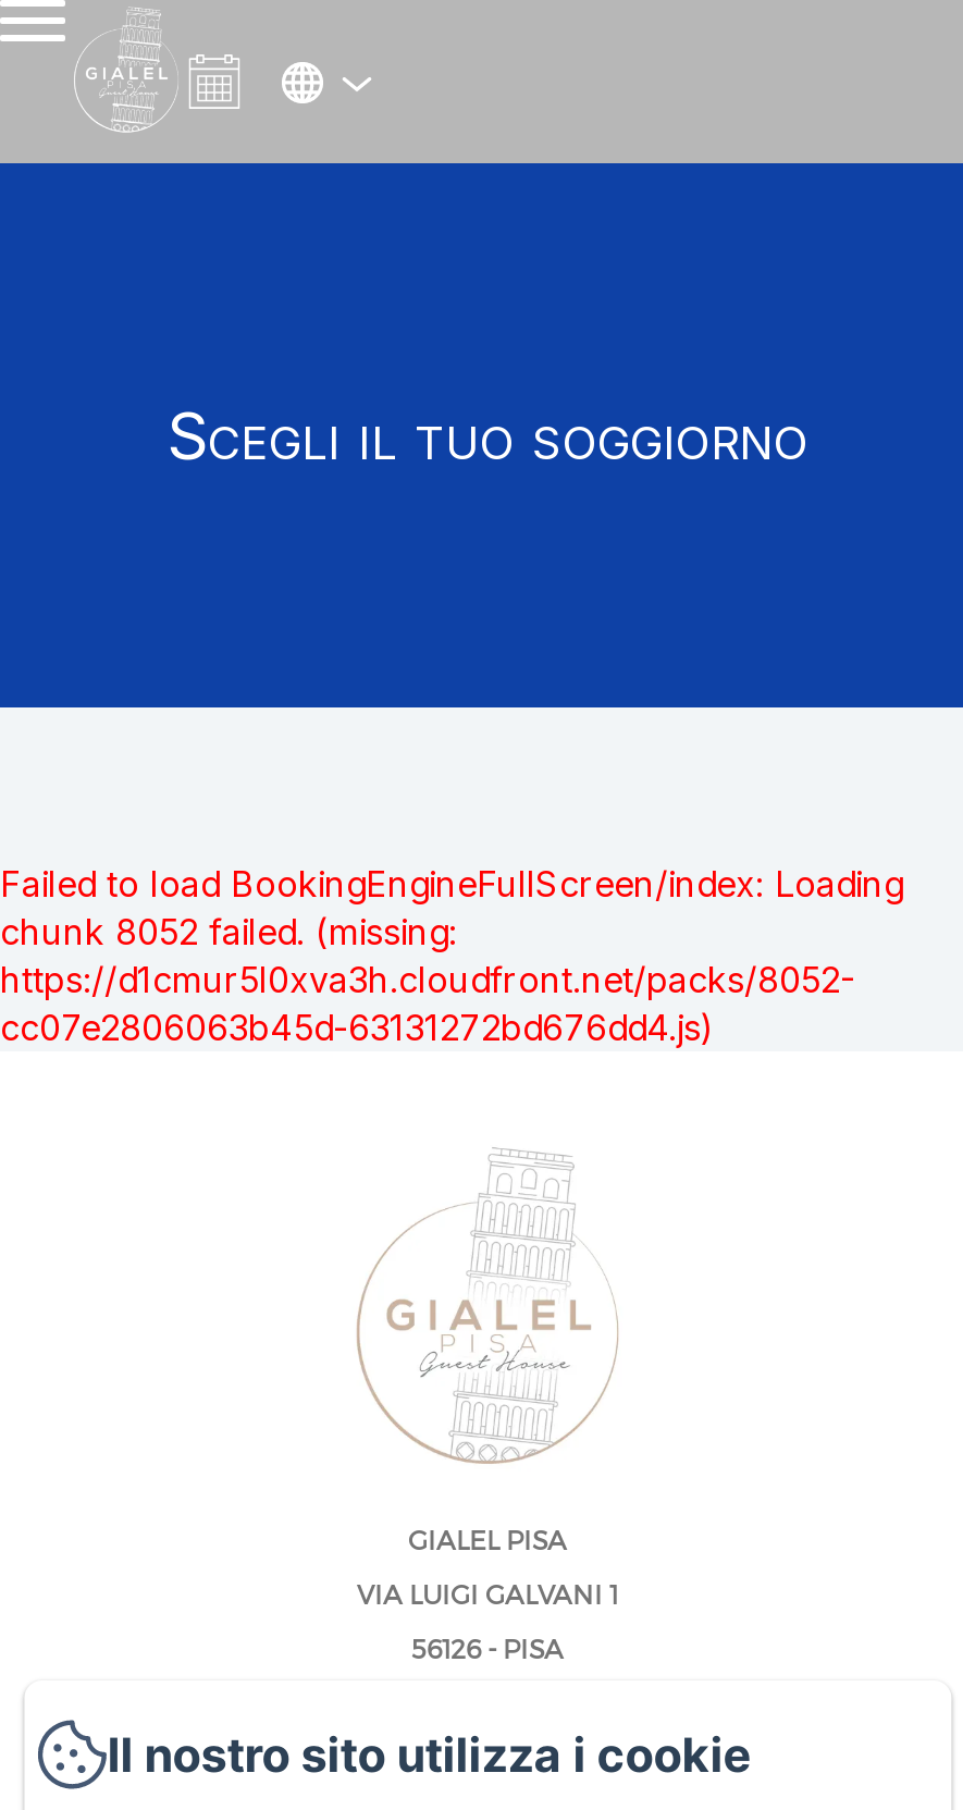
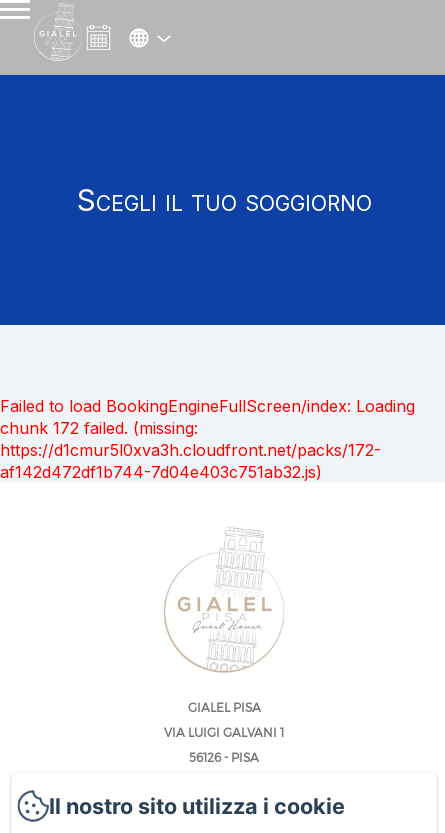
- chunk 8052 failed. (missing:
- https://d1cmur5l0xva3h.cloudfront.net/packs/8052-
- cc07e2806063b45d-63131272bd676dd4.js)
+ chunk 172 failed. (missing:
+ https://d1cmur5l0xva3h.cloudfront.net/packs/172-
+ af142d472df1b744-7d04e403c751ab32.js)
